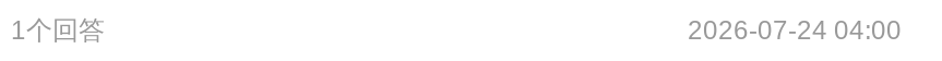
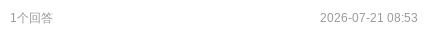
- 2026-07-24 04:00
+ 2026-07-21 08:53
